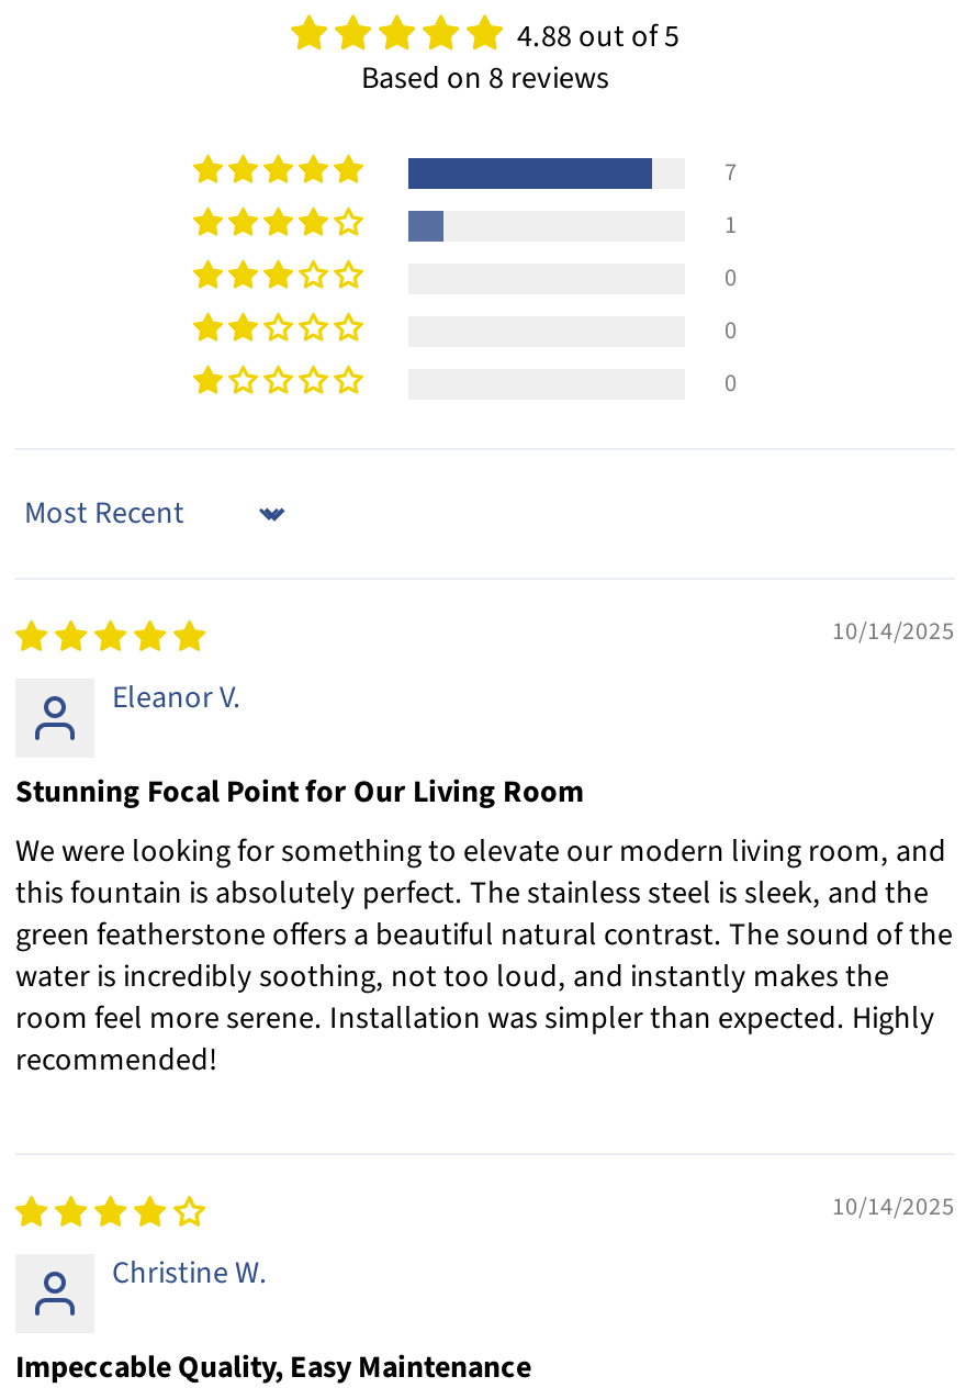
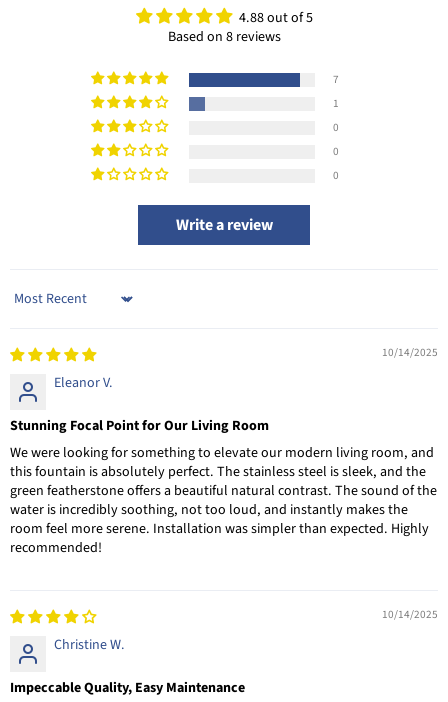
+ Write a review
